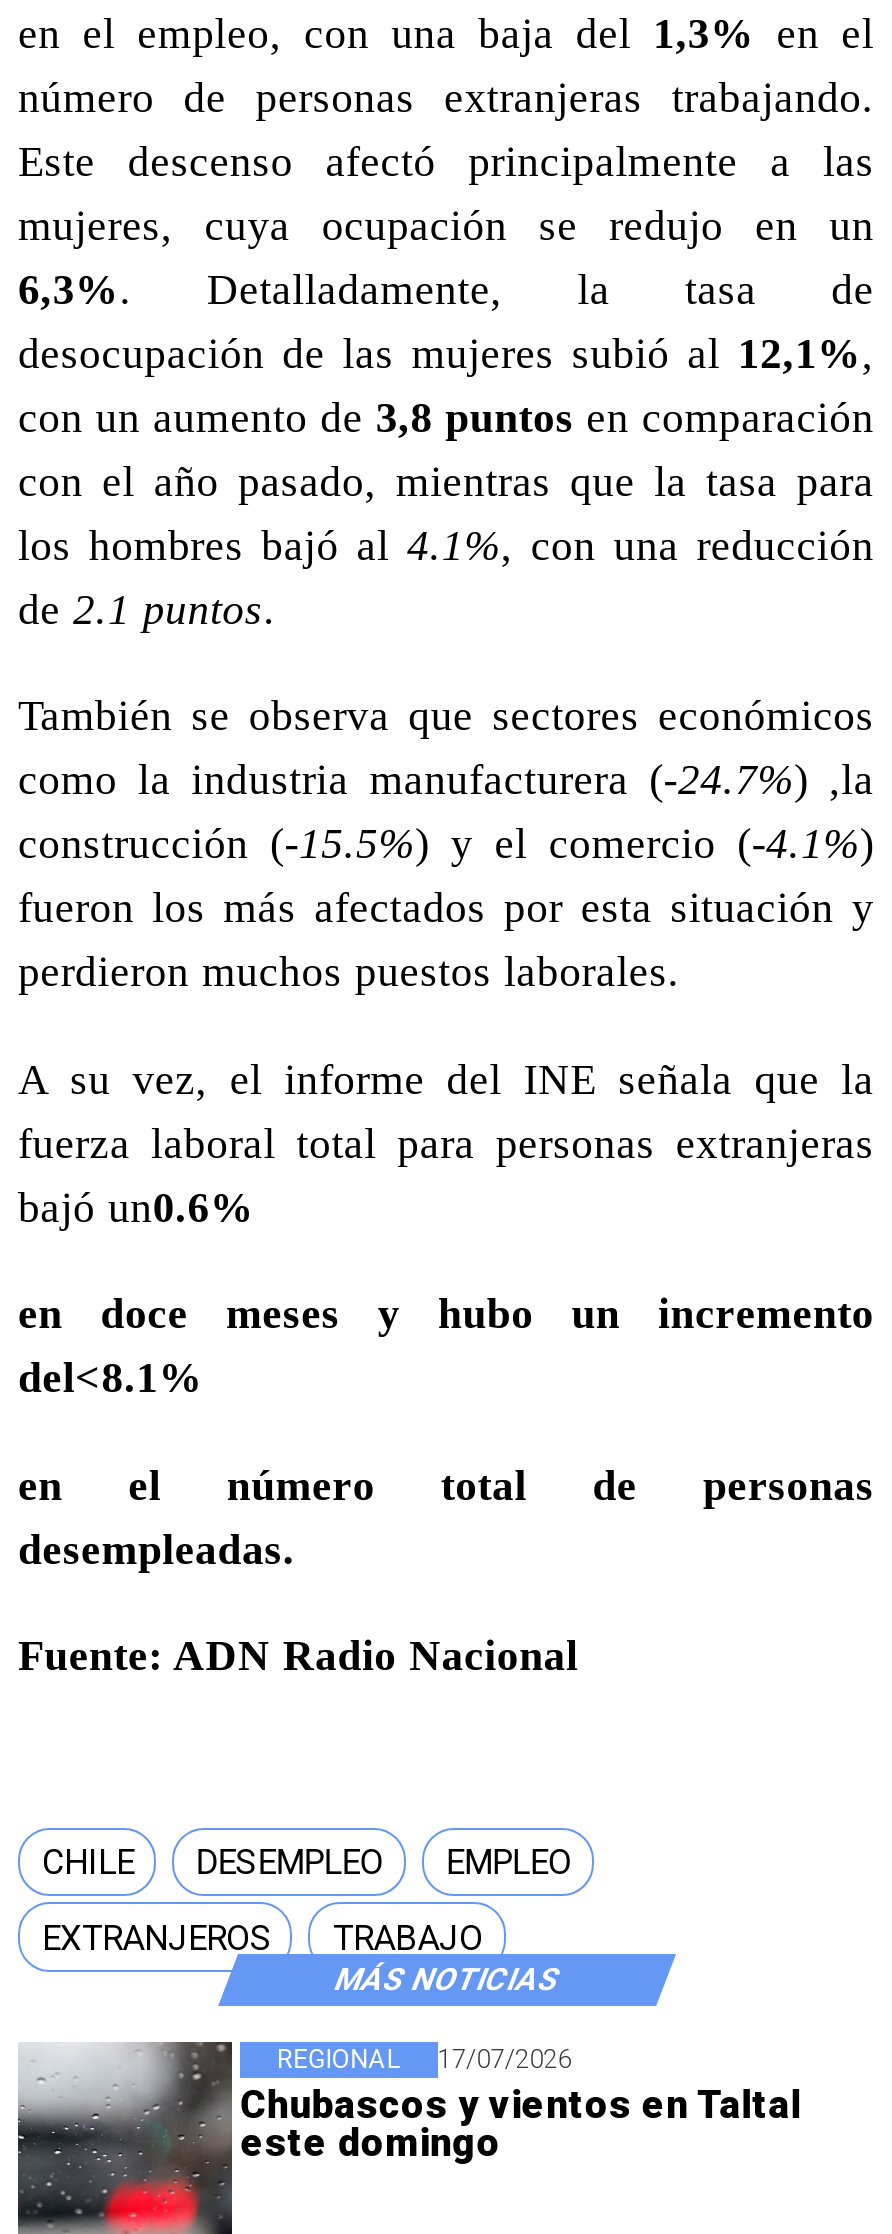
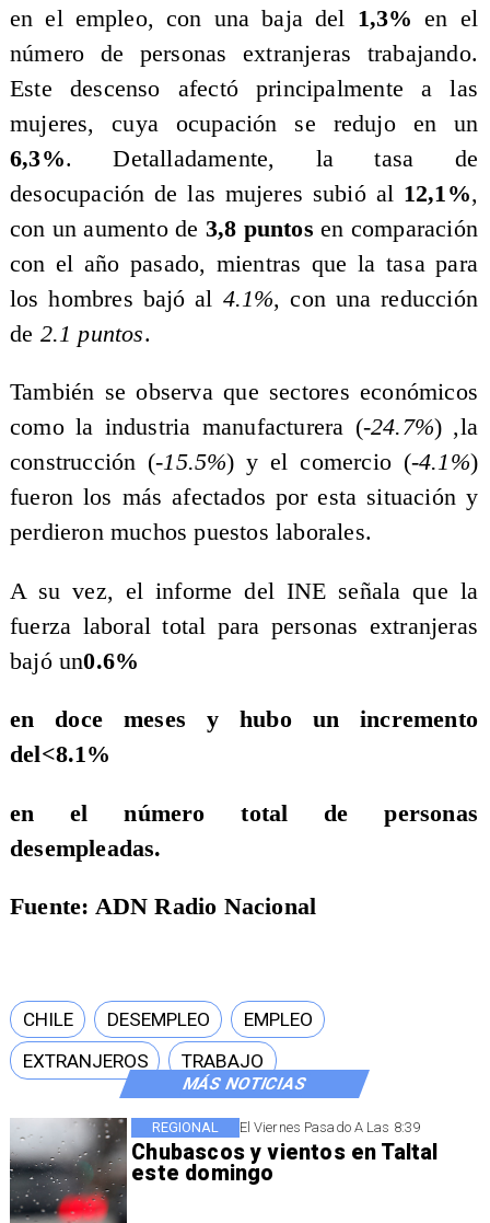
- 17/07/2026
+ El Viernes Pasado A Las 8:39
